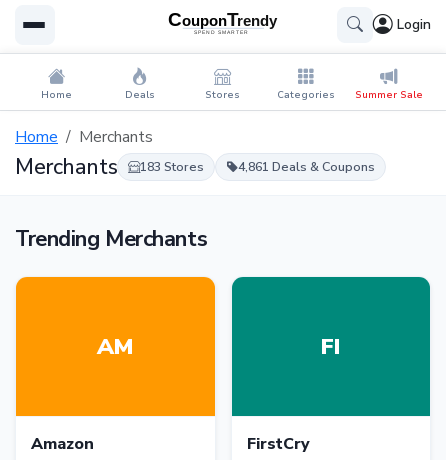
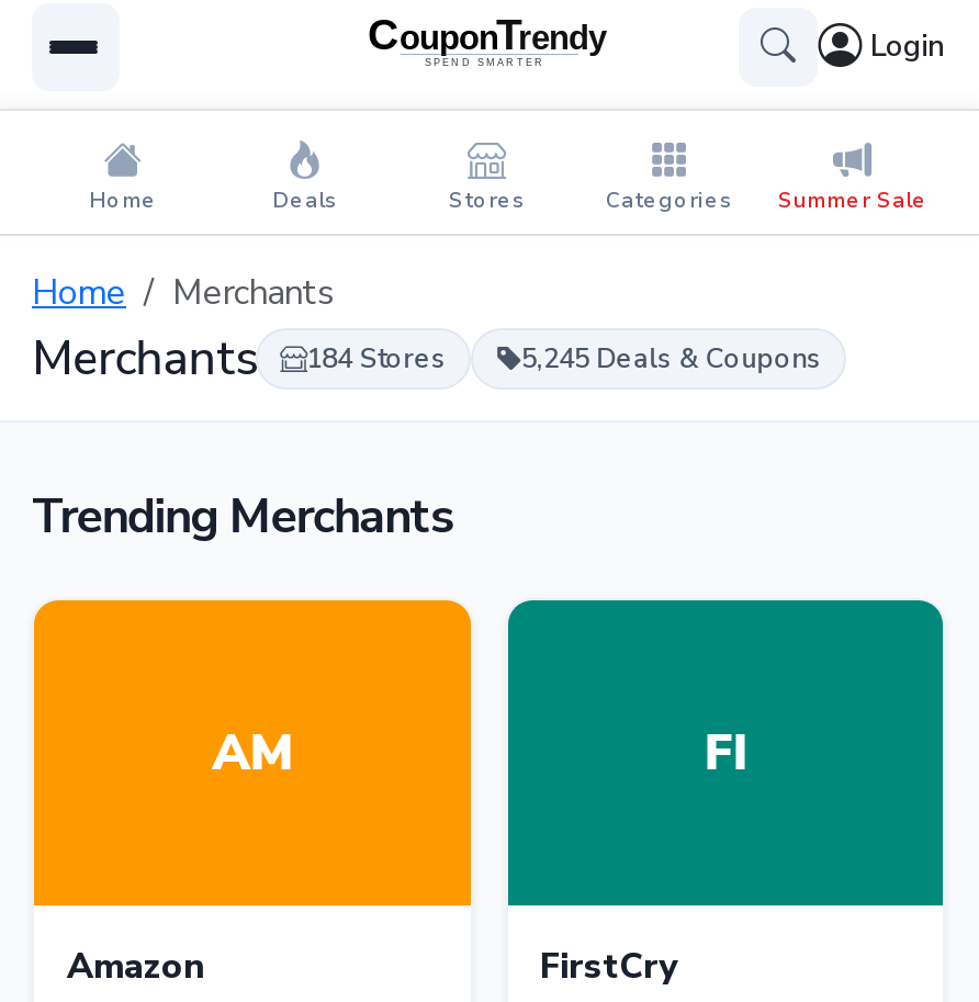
- 183 Stores
+ 184 Stores

- 4,861 Deals & Coupons
+ 5,245 Deals & Coupons
